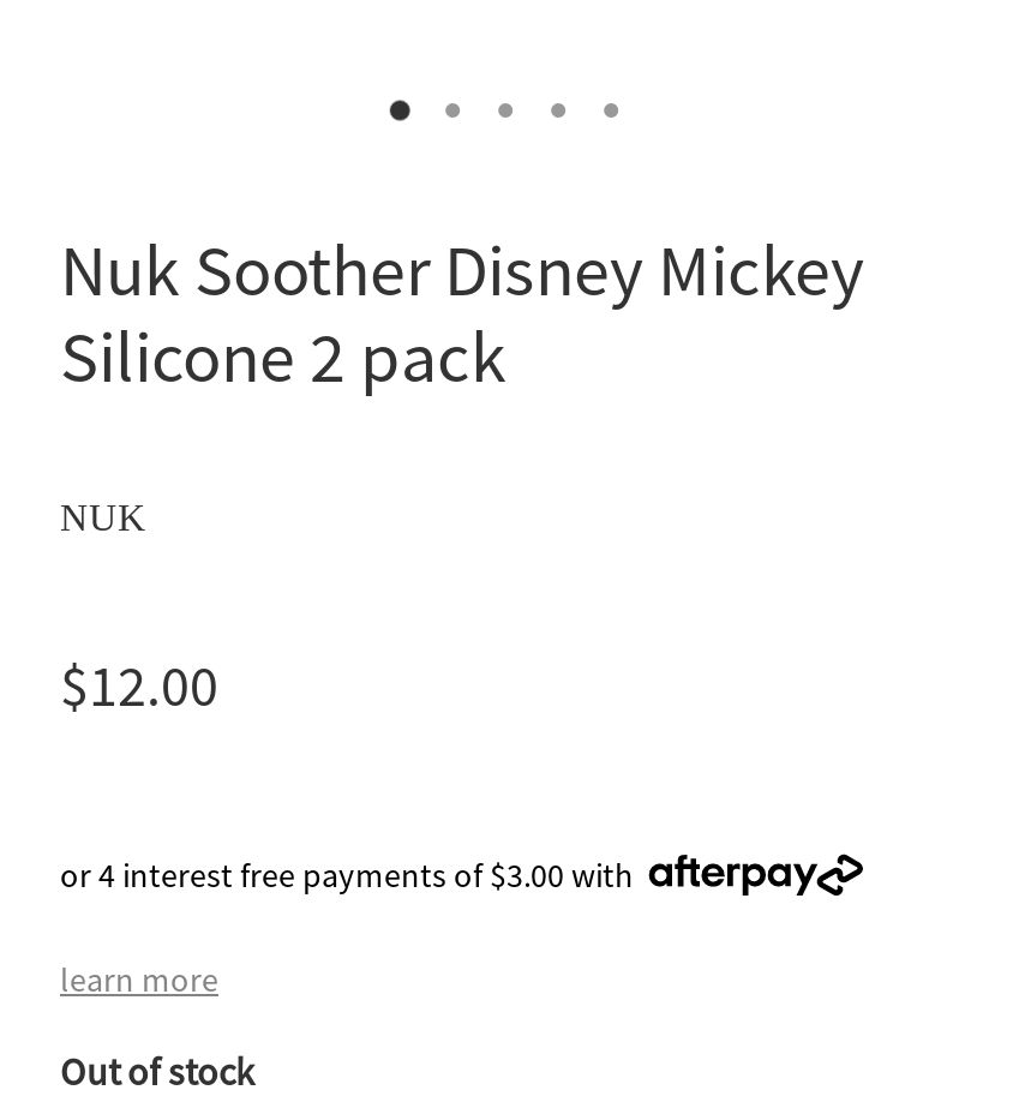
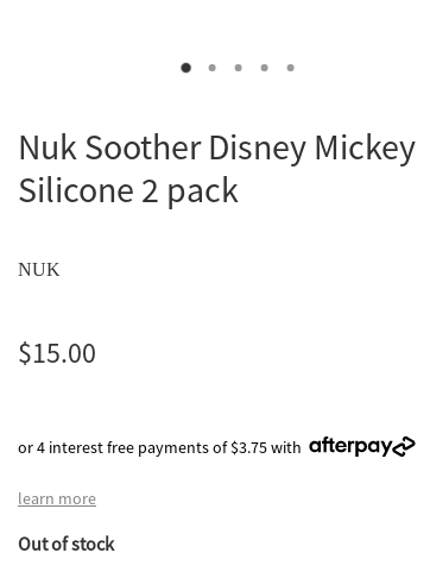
- $12.00
+ $15.00

- or 4 interest free payments of $3.00 with
+ or 4 interest free payments of $3.75 with
